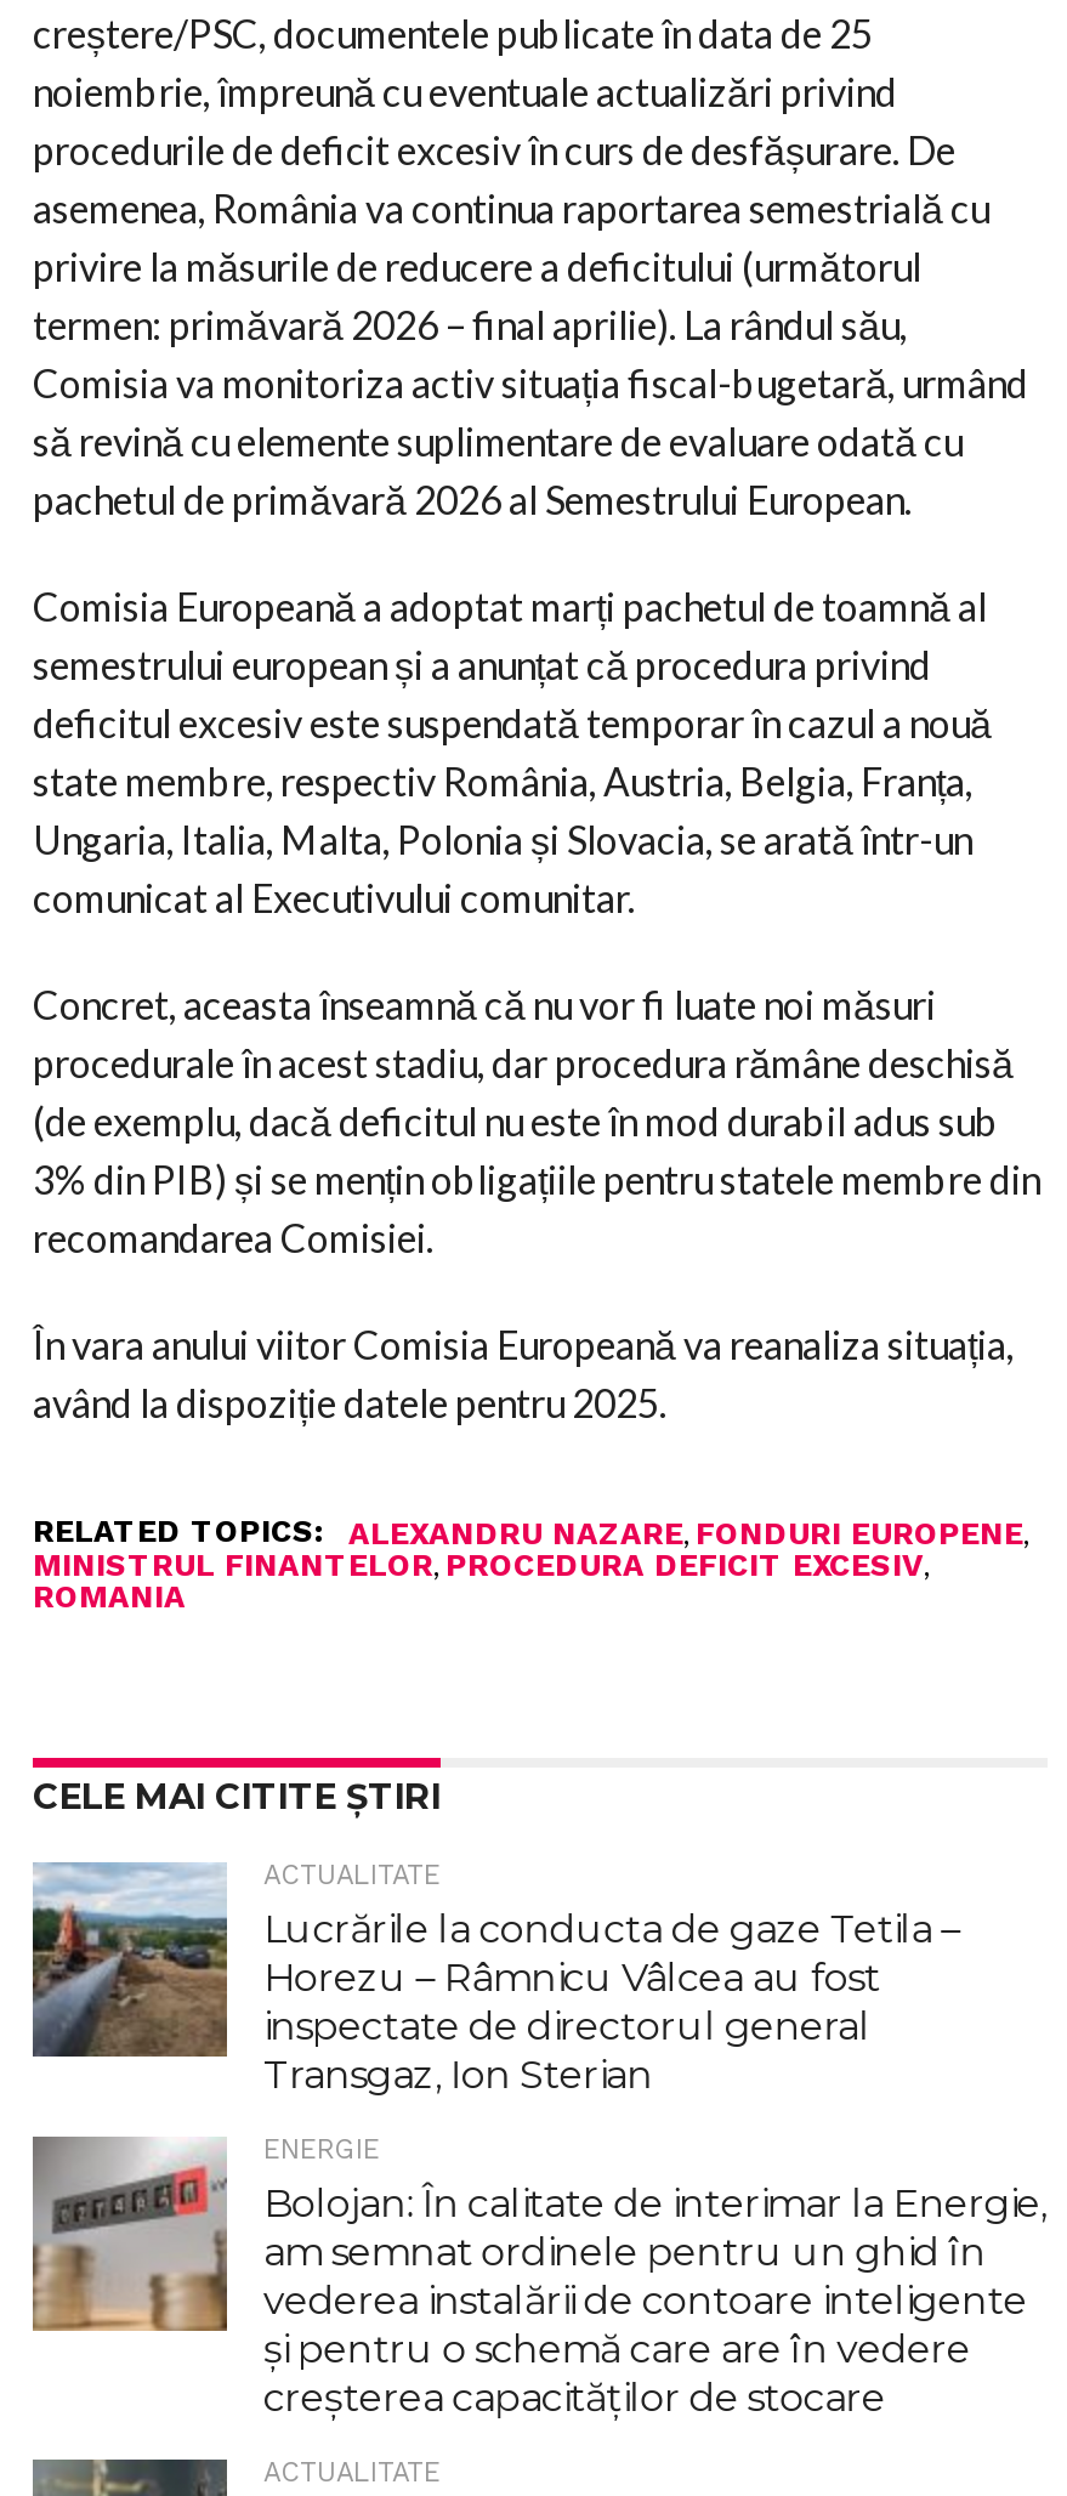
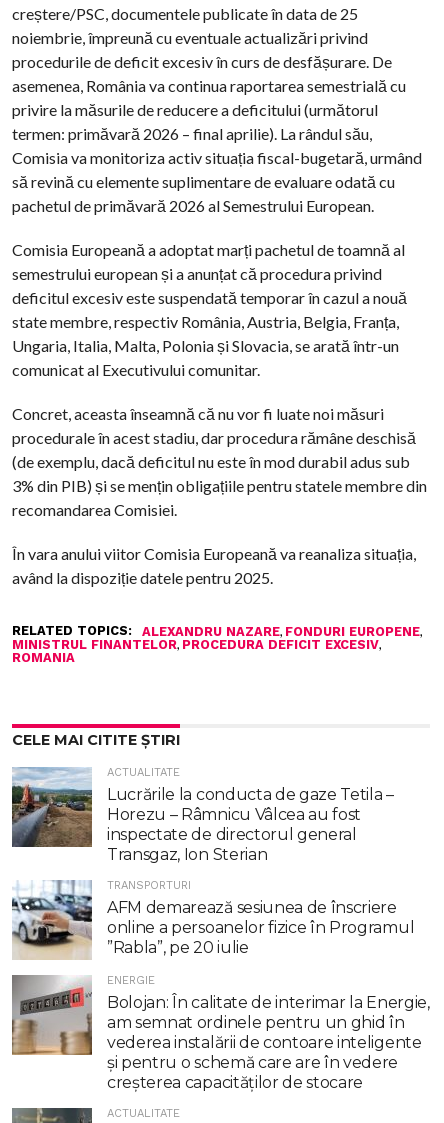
+ [image]
+ TRANSPORTURI
+ AFM demarează sesiunea de înscriere
+ online a persoanelor fizice în Programul
+ ”Rabla”, pe 20 iulie
